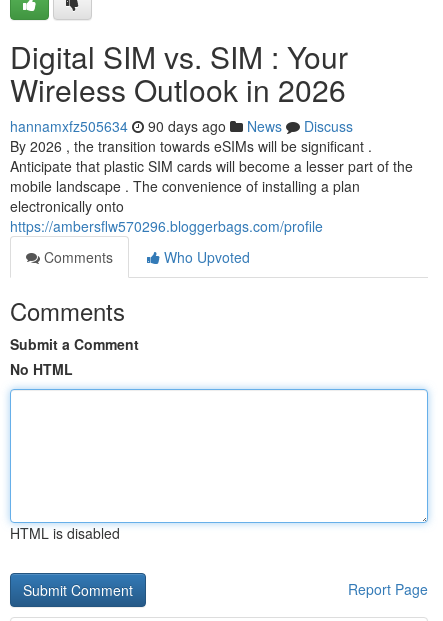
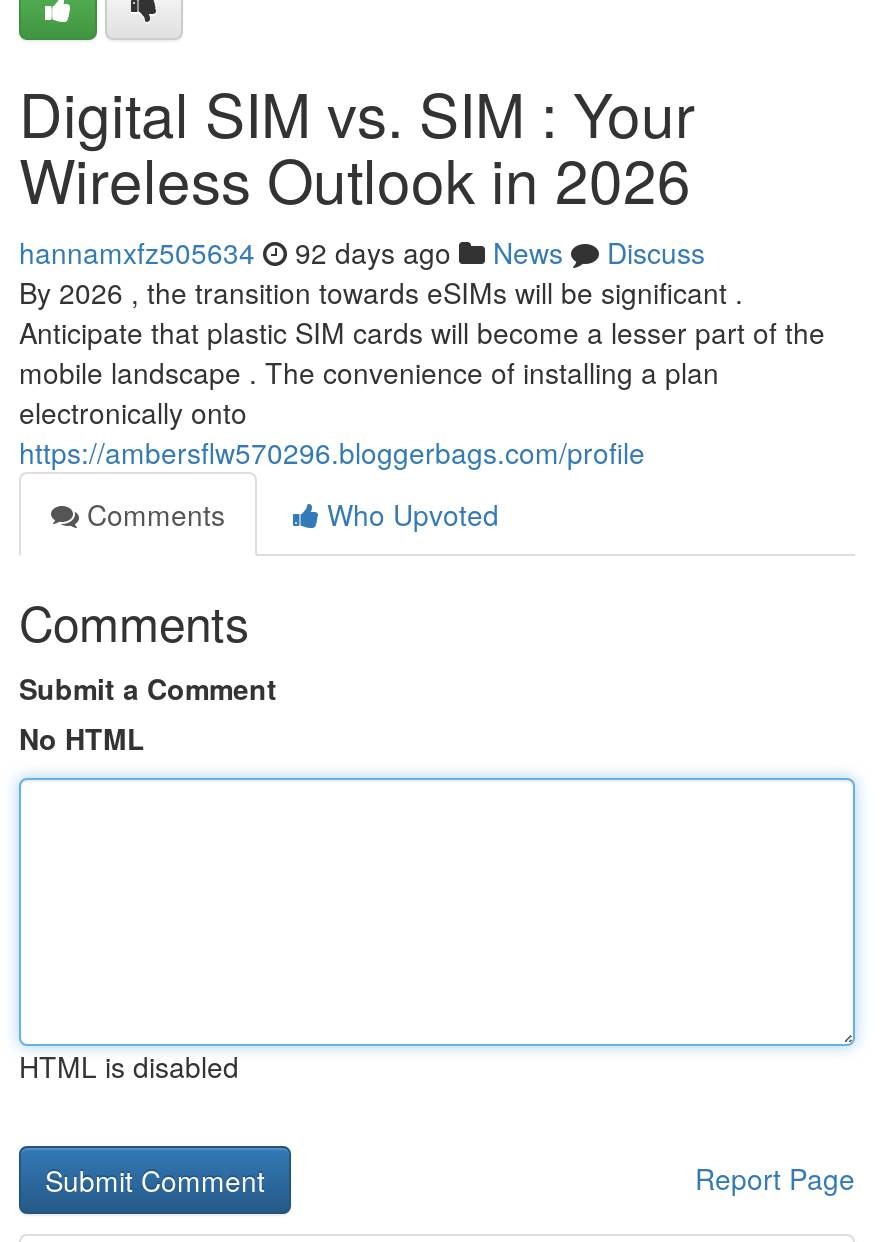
- hannamxfz505634 90 days ago News Discuss
+ hannamxfz505634 92 days ago News Discuss
